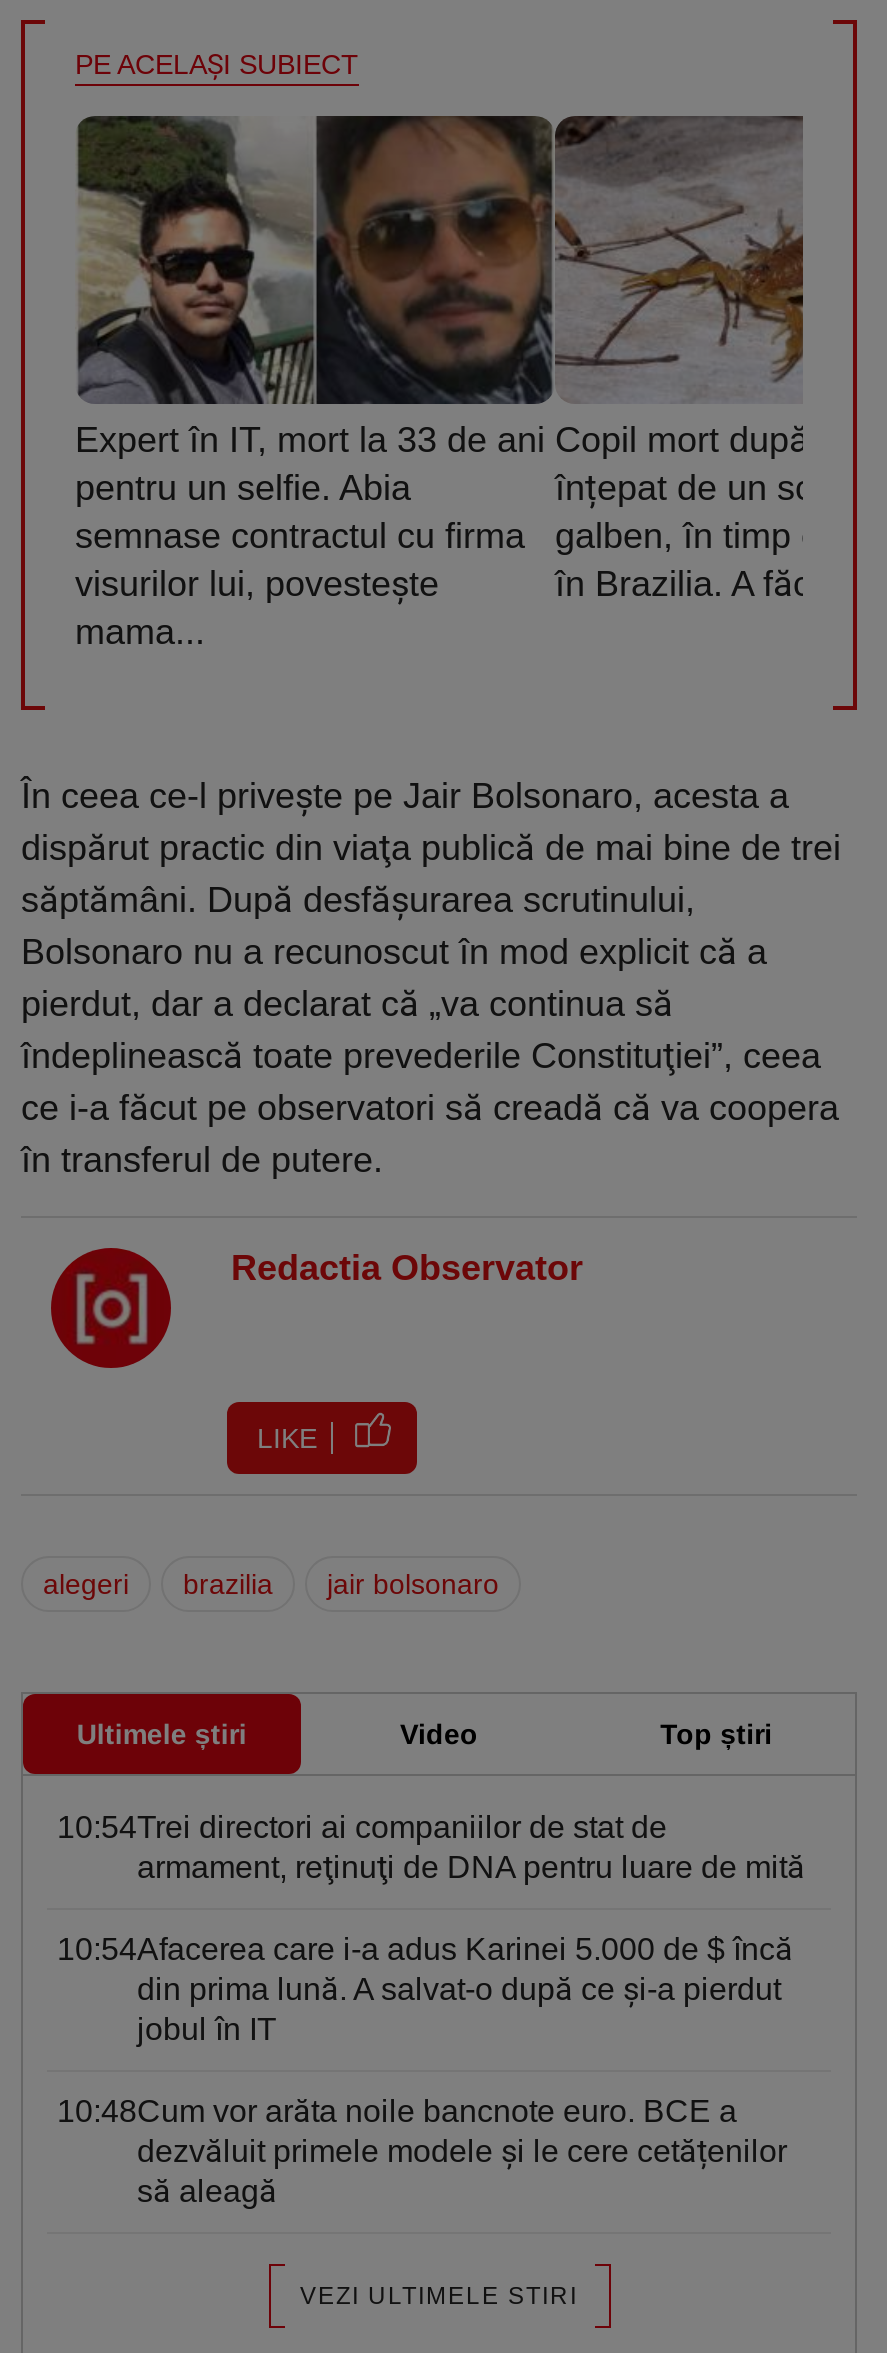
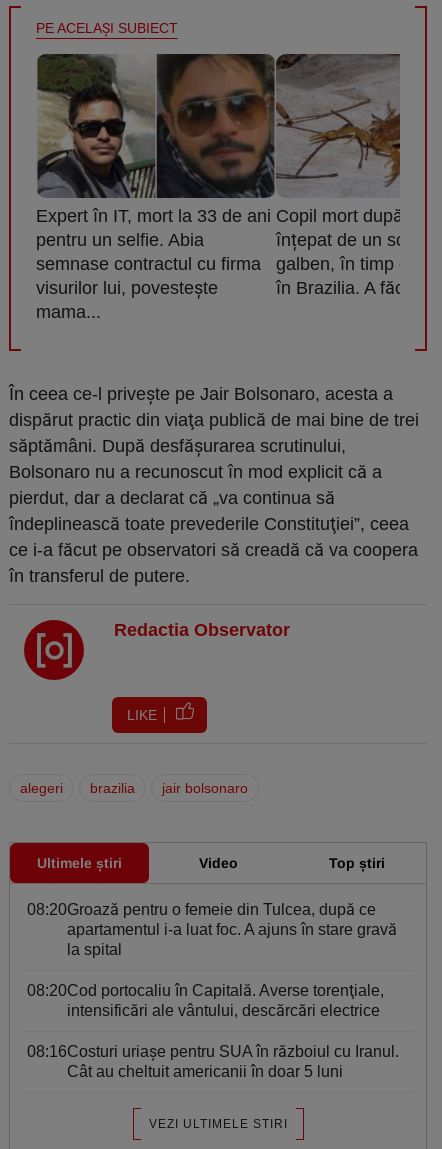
- 10:54Trei directori ai companiilor de stat de
- armament, reţinuţi de DNA pentru luare de mită
+ 08:20Groază pentru o femeie din Tulcea, după ce
+ apartamentul i-a luat foc. A ajuns în stare gravă
+ la spital

- 10:54Afacerea care i-a adus Karinei 5.000 de $ încă
- din prima lună. A salvat-o după ce şi-a pierdut
- jobul în IT
+ 08:20Cod portocaliu în Capitală. Averse torenţiale,
+ intensificări ale vântului, descărcări electrice

- 10:48Cum vor arăta noile bancnote euro. BCE a
- dezvăluit primele modele și le cere cetățenilor
- să aleagă
+ 08:16Costuri uriaşe pentru SUA în războiul cu Iranul.
+ Cât au cheltuit americanii în doar 5 luni
